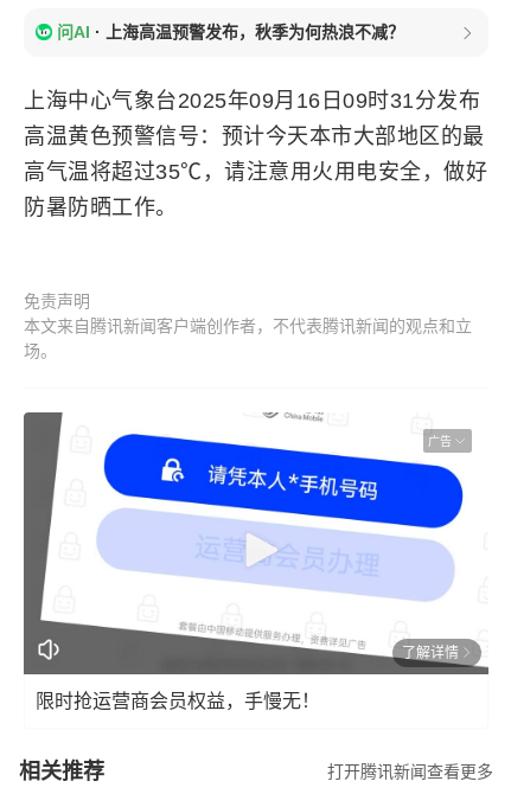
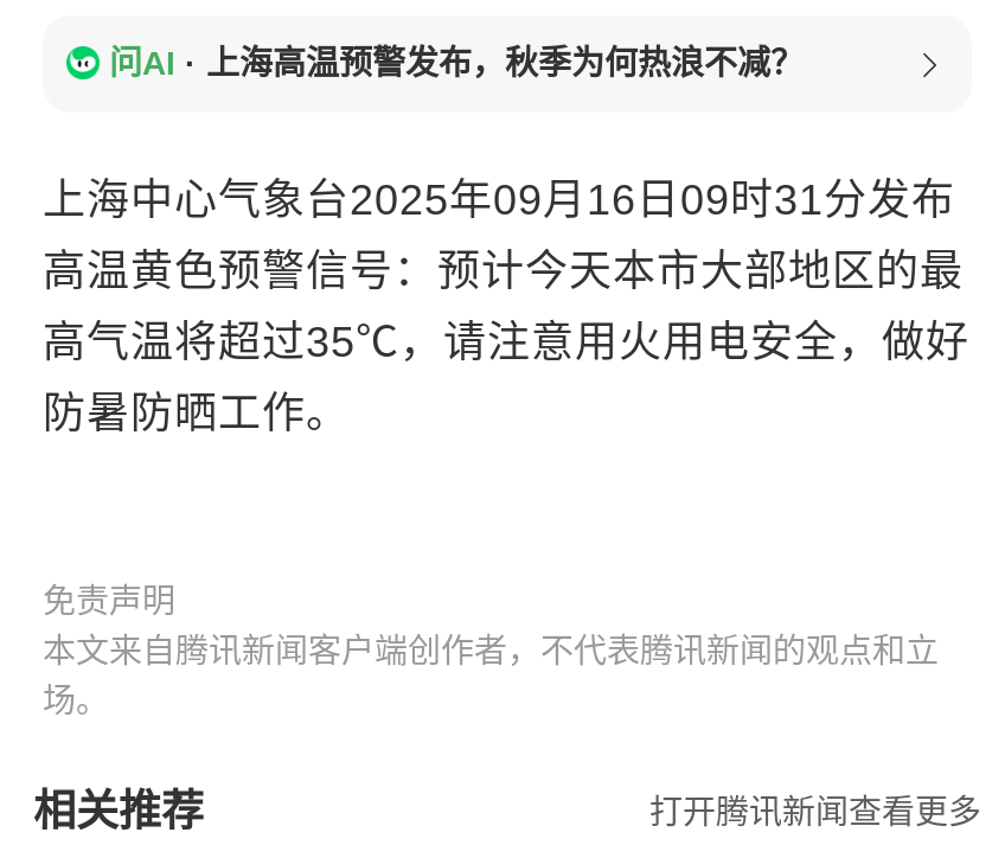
- [image]
- 广告

- 了解详情
- 限时抢运营商会员权益，手慢无！
